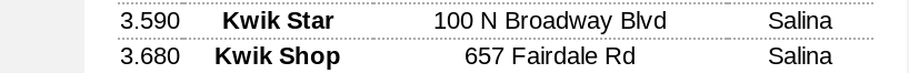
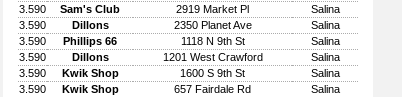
- Kwik Star
- 100 N Broadway Blvd
+ Sam's Club
+ 2919 Market Pl

- 3.680
+ 3.590
+ Dillons
+ 2350 Planet Ave
+ Salina
+ 3.590
+ Phillips 66
+ 1118 N 9th St
+ Salina
+ 3.590
+ Dillons
+ 1201 West Crawford
+ Salina
+ 3.590
+ Kwik Shop
+ 1600 S 9th St
+ Salina
+ 3.590
